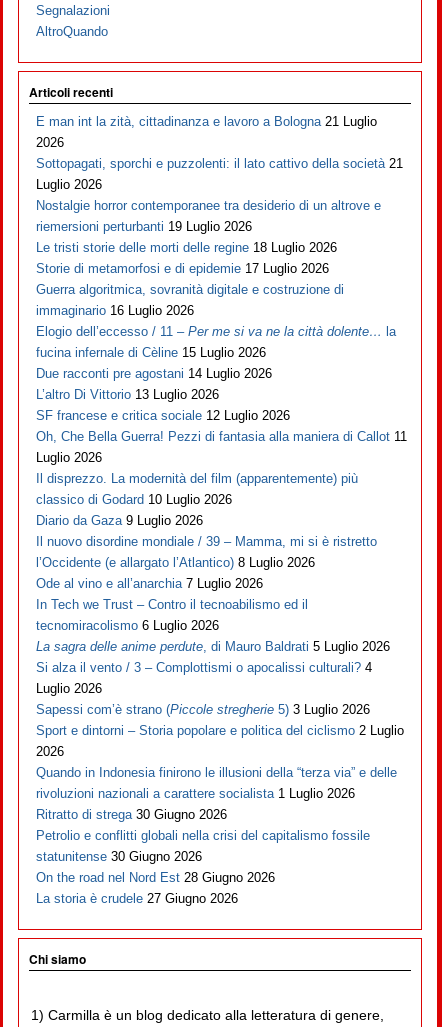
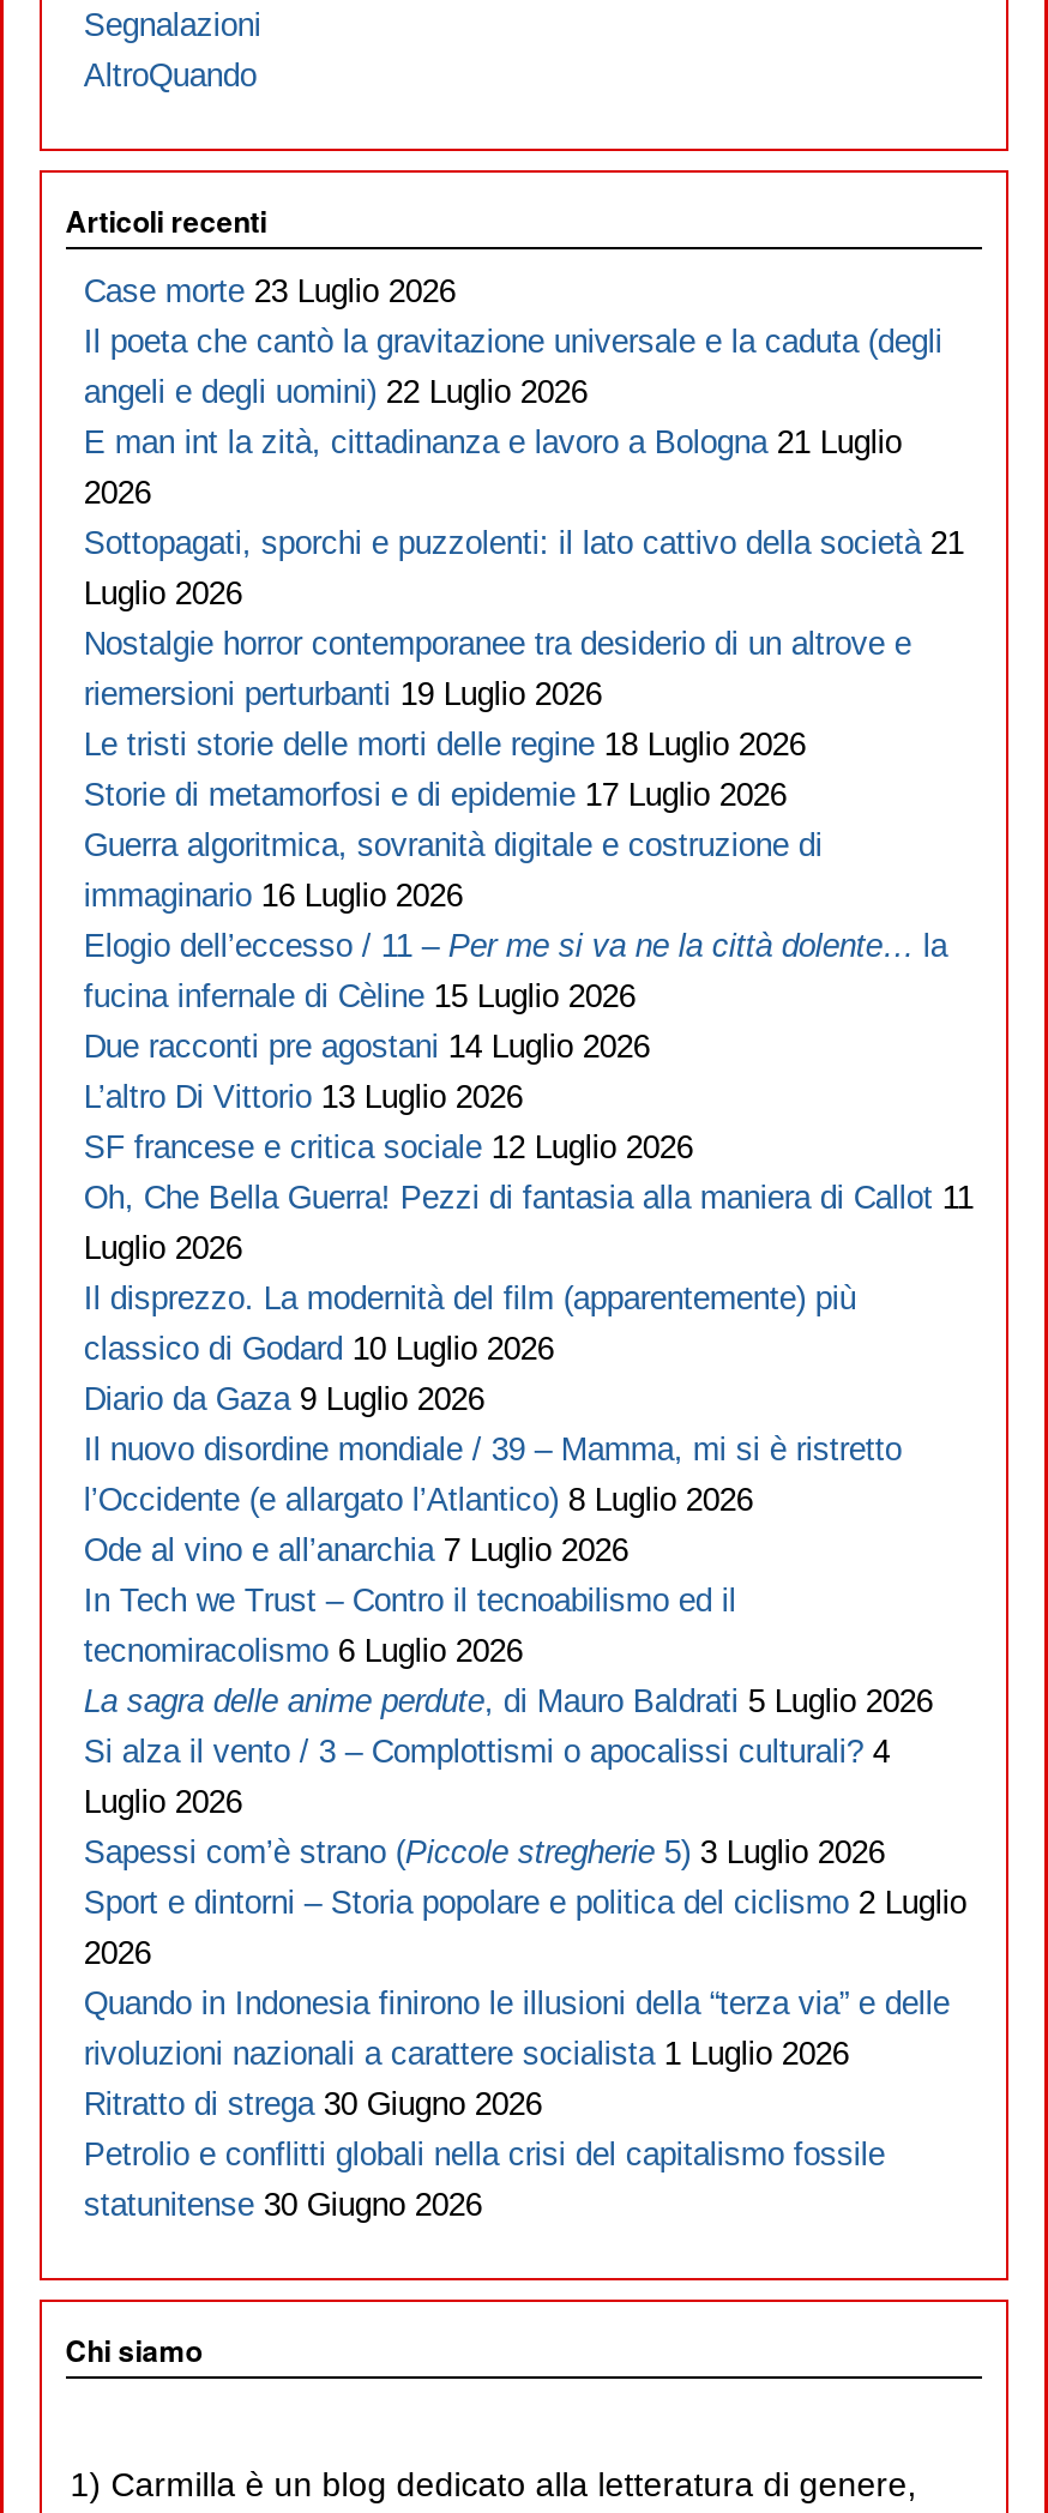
+ Case morte 23 Luglio 2026
+ Il poeta che cantò la gravitazione universale e la caduta (degli
+ angeli e degli uomini) 22 Luglio 2026

moved down: E man int la zità, cittadinanza e lavoro a Bologna 21 Luglio | 2026 | Sottopagati, sporchi e puzzolenti: il lato cattivo della società 21 | ... | Petrolio e conflitti globali nella crisi del capitalismo fossile | statunitense 30 Giugno 2026

- On the road nel Nord Est 28 Giugno 2026
- La storia è crudele 27 Giugno 2026
